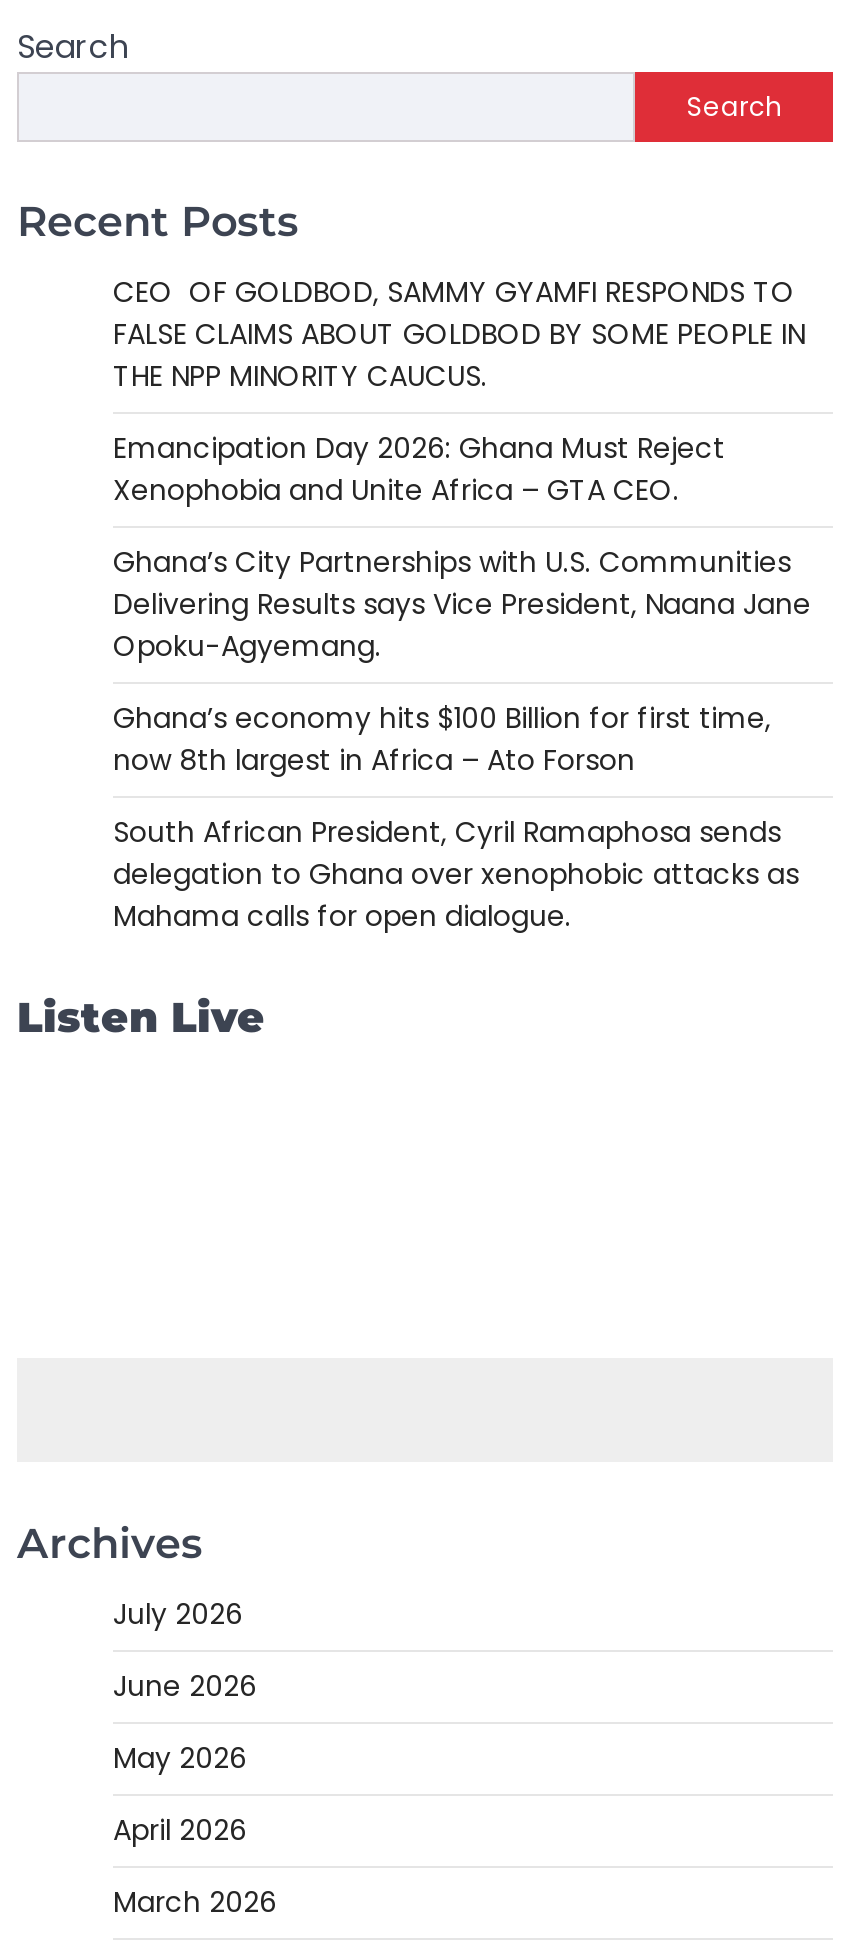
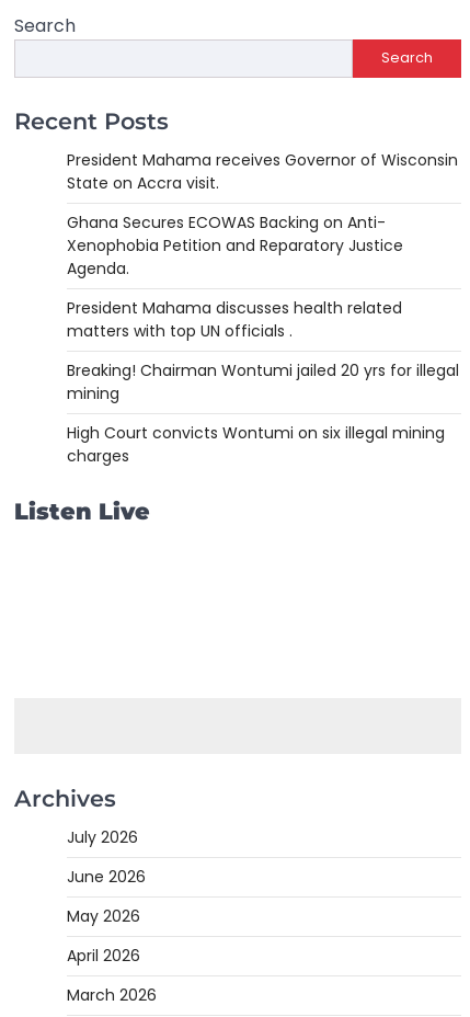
- CEO OF GOLDBOD, SAMMY GYAMFI RESPONDS TO
- FALSE CLAIMS ABOUT GOLDBOD BY SOME PEOPLE IN
- THE NPP MINORITY CAUCUS.
+ President Mahama receives Governor of Wisconsin
+ State on Accra visit.

- Emancipation Day 2026: Ghana Must Reject
- Xenophobia and Unite Africa – GTA CEO.
+ Ghana Secures ECOWAS Backing on Anti-
+ Xenophobia Petition and Reparatory Justice
+ Agenda.

- Ghana’s City Partnerships with U.S. Communities
- Delivering Results says Vice President, Naana Jane
- Opoku-Agyemang.
+ President Mahama discusses health related
+ matters with top UN officials .

- Ghana’s economy hits $100 Billion for first time,
- now 8th largest in Africa – Ato Forson
+ Breaking! Chairman Wontumi jailed 20 yrs for illegal
+ mining

- South African President, Cyril Ramaphosa sends
- delegation to Ghana over xenophobic attacks as
- Mahama calls for open dialogue.
+ High Court convicts Wontumi on six illegal mining
+ charges
